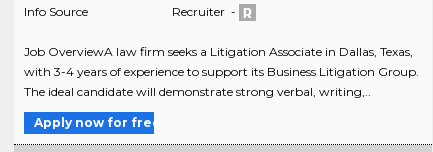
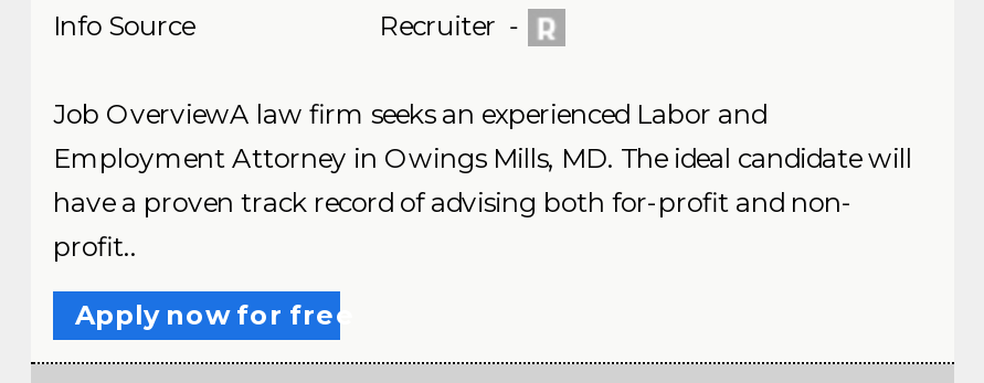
- Job OverviewA law firm seeks a Litigation Associate in Dallas, Texas,
- with 3-4 years of experience to support its Business Litigation Group.
- The ideal candidate will demonstrate strong verbal, writing,..
+ Job OverviewA law firm seeks an experienced Labor and
+ Employment Attorney in Owings Mills, MD. The ideal candidate will
+ have a proven track record of advising both for-profit and non-
+ profit..
